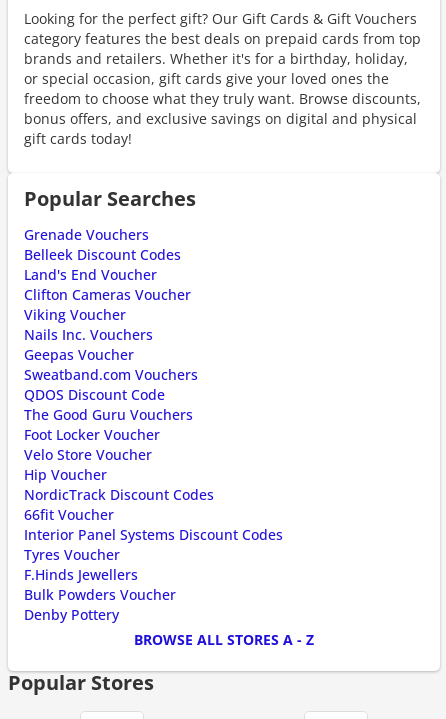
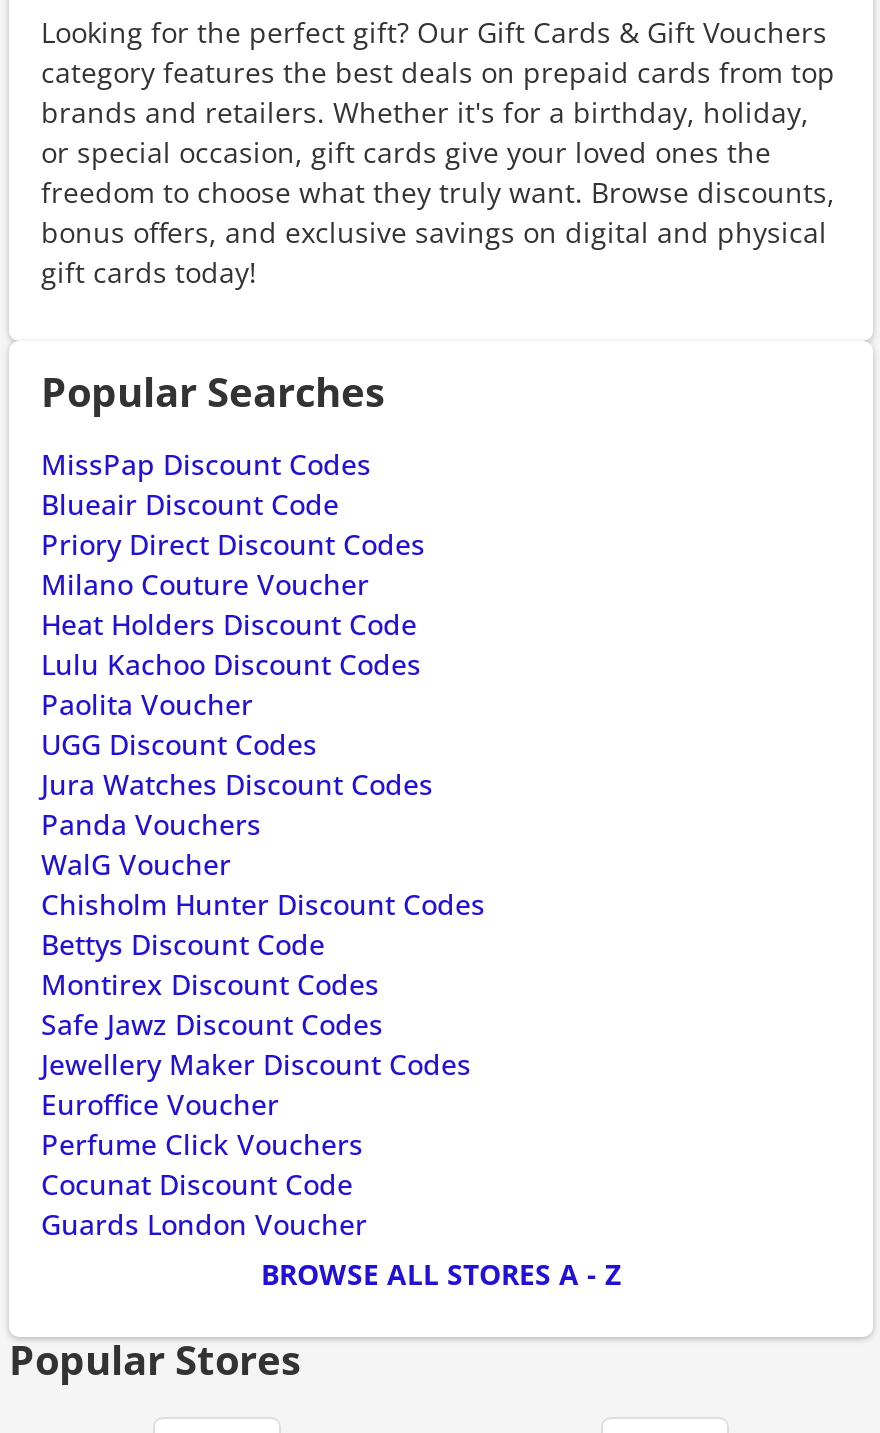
- Grenade Vouchers
- Belleek Discount Codes
- Land's End Voucher
- Clifton Cameras Voucher
- Viking Voucher
- Nails Inc. Vouchers
- Geepas Voucher
- Sweatband.com Vouchers
- QDOS Discount Code
- The Good Guru Vouchers
- Foot Locker Voucher
- Velo Store Voucher
- Hip Voucher
- NordicTrack Discount Codes
- 66fit Voucher
- Interior Panel Systems Discount Codes
- Tyres Voucher
- F.Hinds Jewellers
- Bulk Powders Voucher
- Denby Pottery
+ MissPap Discount Codes
+ Blueair Discount Code
+ Priory Direct Discount Codes
+ Milano Couture Voucher
+ Heat Holders Discount Code
+ Lulu Kachoo Discount Codes
+ Paolita Voucher
+ UGG Discount Codes
+ Jura Watches Discount Codes
+ Panda Vouchers
+ WalG Voucher
+ Chisholm Hunter Discount Codes
+ Bettys Discount Code
+ Montirex Discount Codes
+ Safe Jawz Discount Codes
+ Jewellery Maker Discount Codes
+ Euroffice Voucher
+ Perfume Click Vouchers
+ Cocunat Discount Code
+ Guards London Voucher
